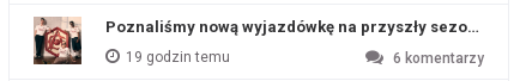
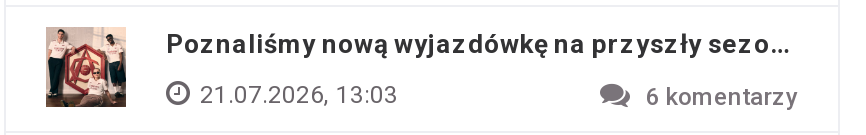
- 19 godzin temu
+ 21.07.2026, 13:03
